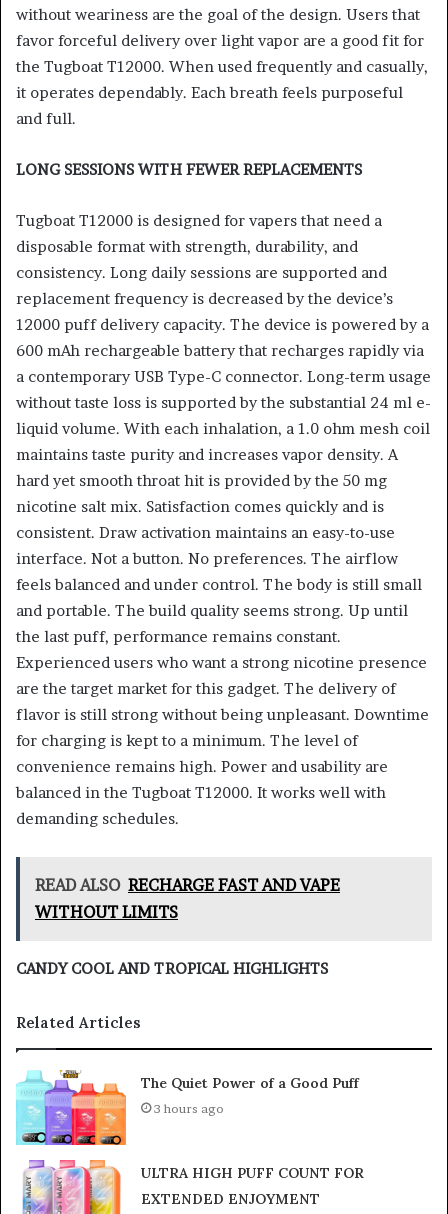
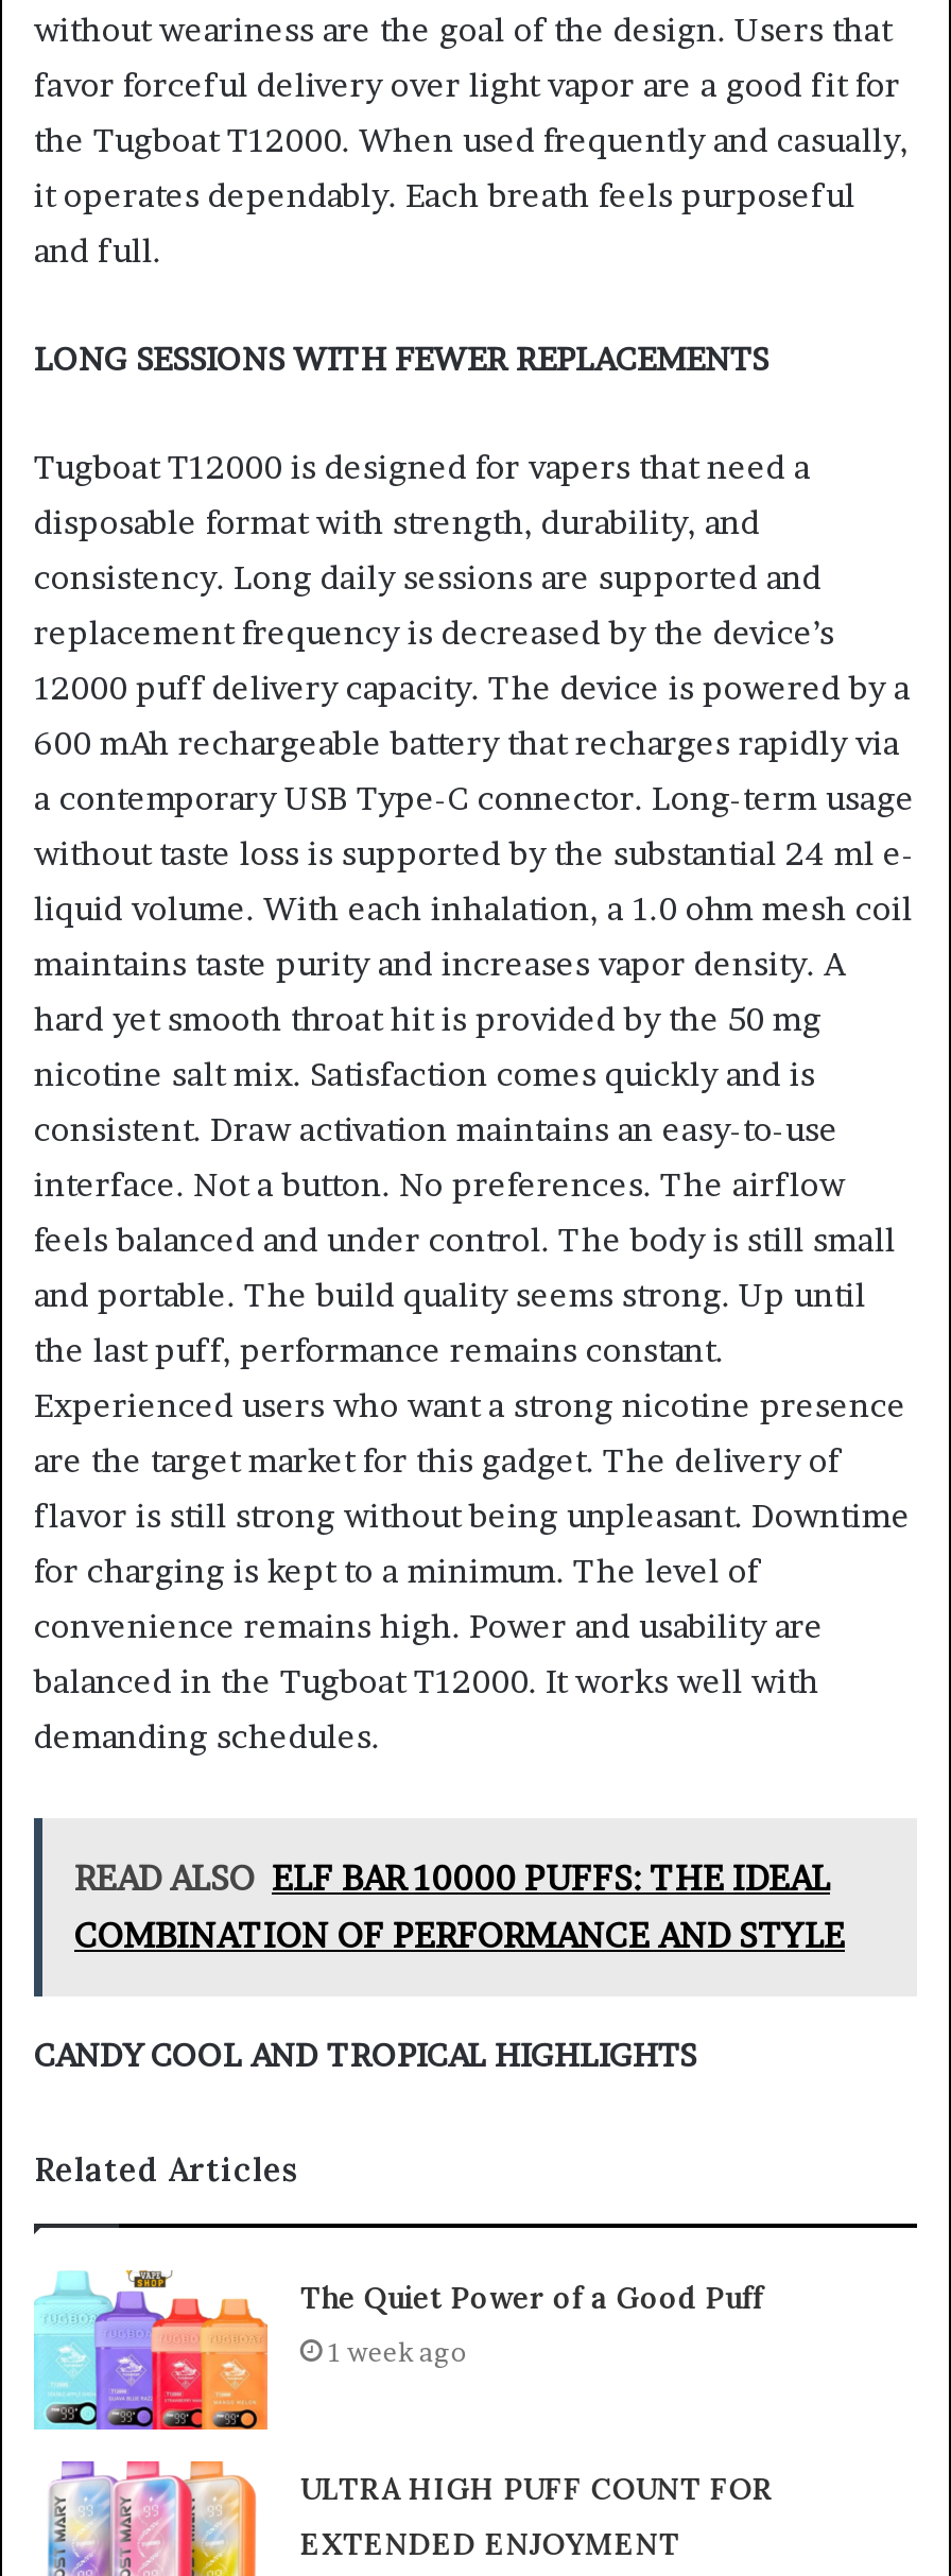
- READ ALSO RECHARGE FAST AND VAPE
- WITHOUT LIMITS
+ READ ALSO ELF BAR 10000 PUFFS: THE IDEAL
+ COMBINATION OF PERFORMANCE AND STYLE

- 3 hours ago
+ 1 week ago
